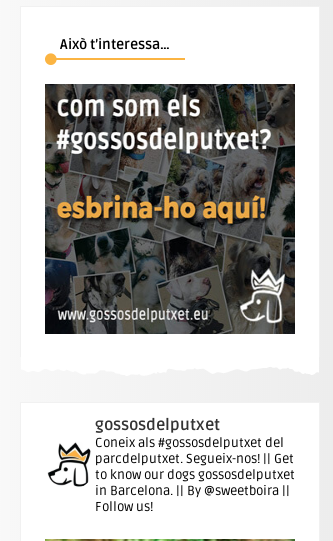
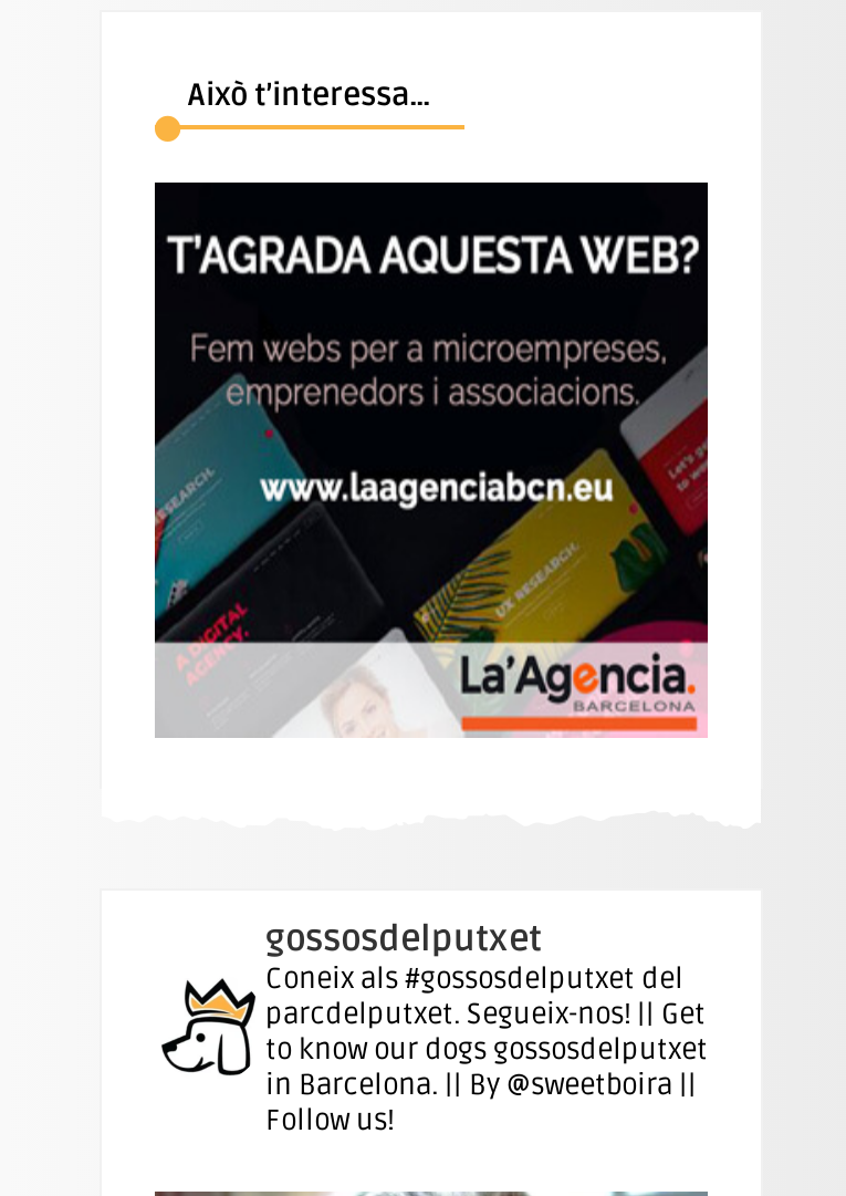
- [image]
+ [image]
